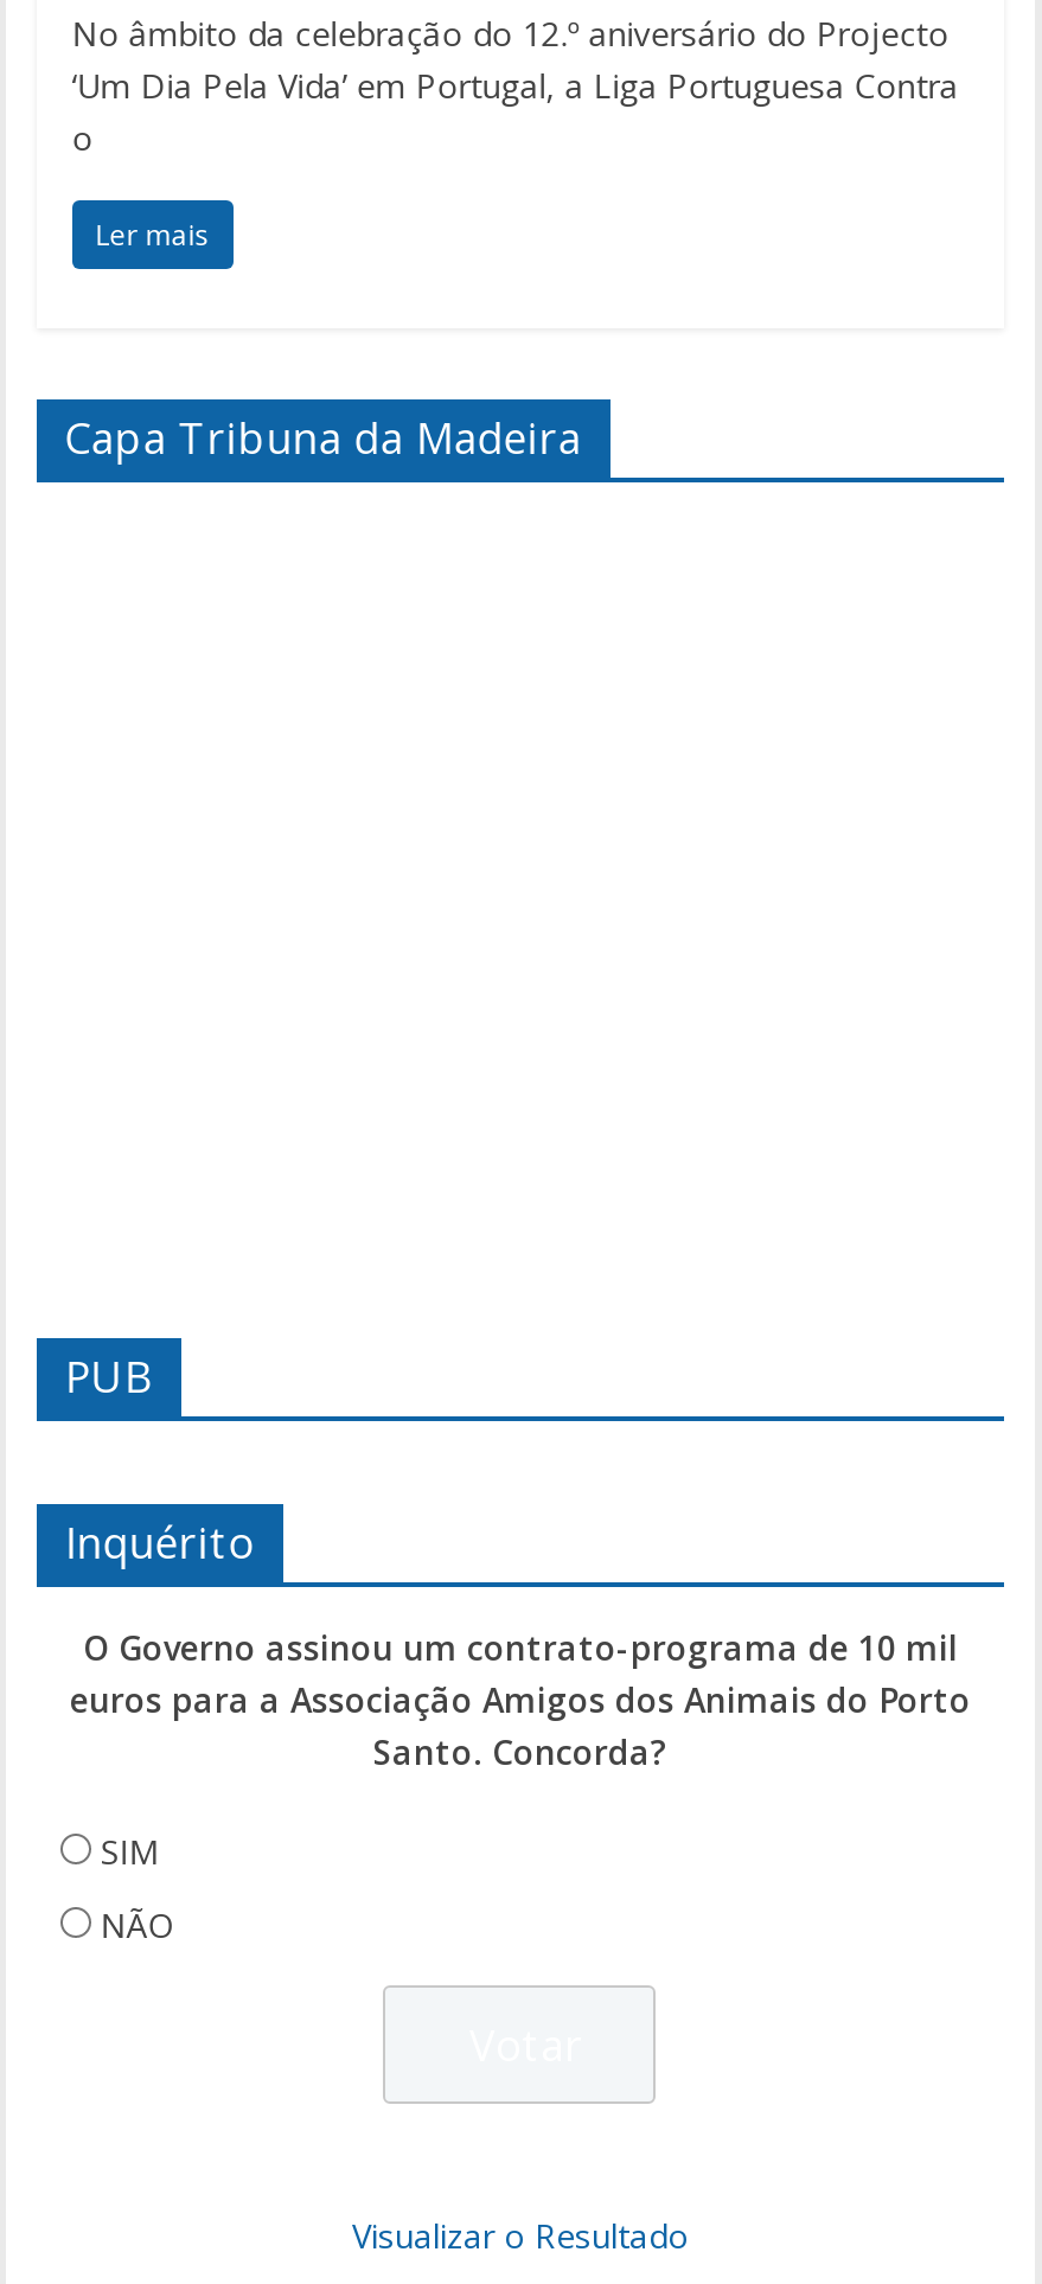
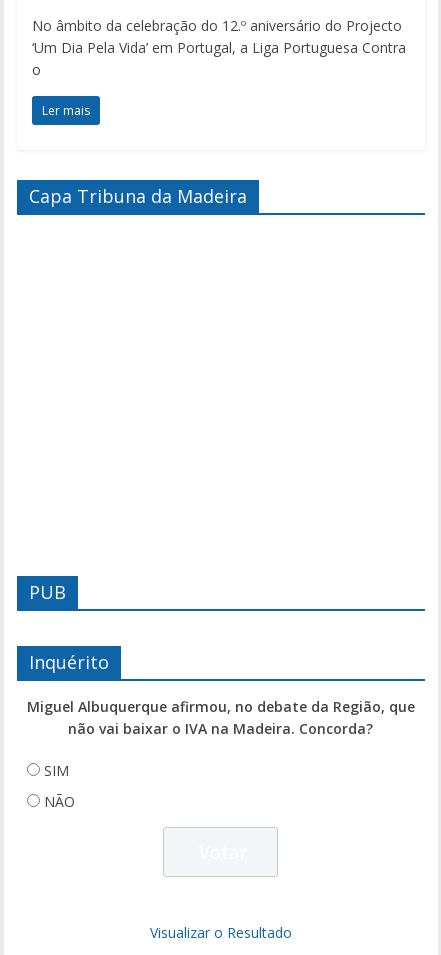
- O Governo assinou um contrato-programa de 10 mil
- euros para a Associação Amigos dos Animais do Porto
- Santo. Concorda?
+ Miguel Albuquerque afirmou, no debate da Região, que
+ não vai baixar o IVA na Madeira. Concorda?
